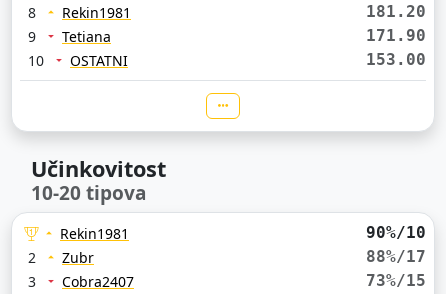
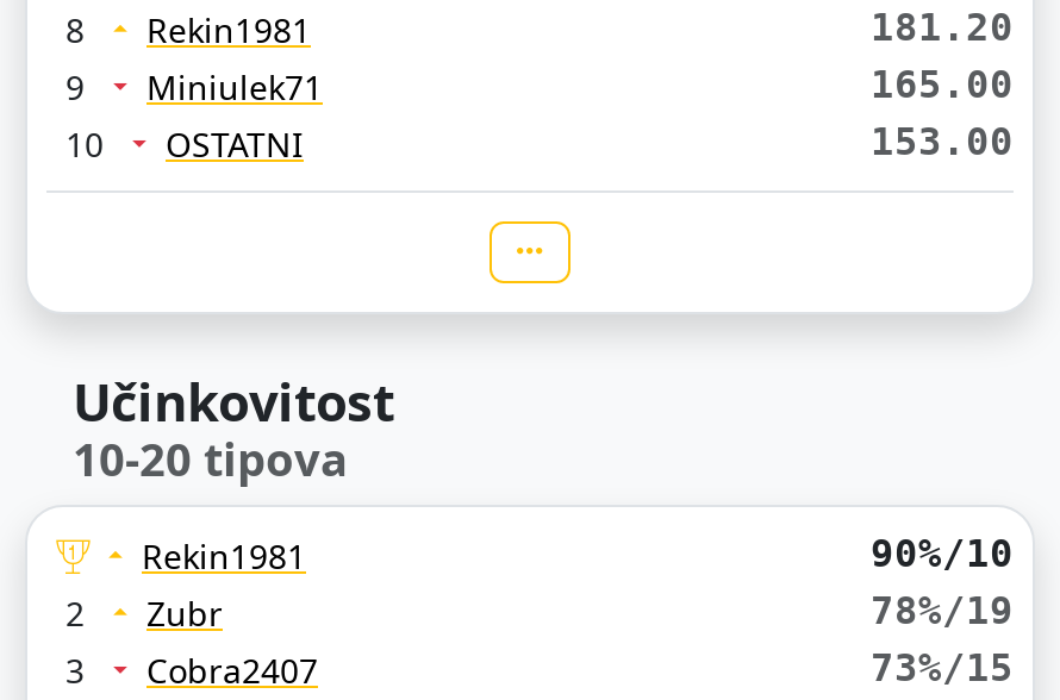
- Tetiana
- 171.90
+ Miniulek71
+ 165.00

- 88%/17
+ 78%/19
